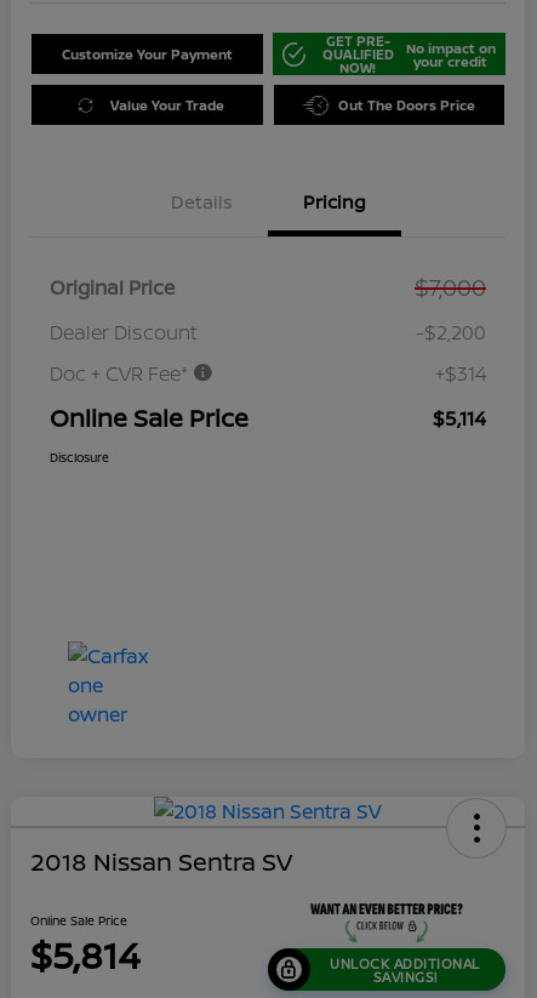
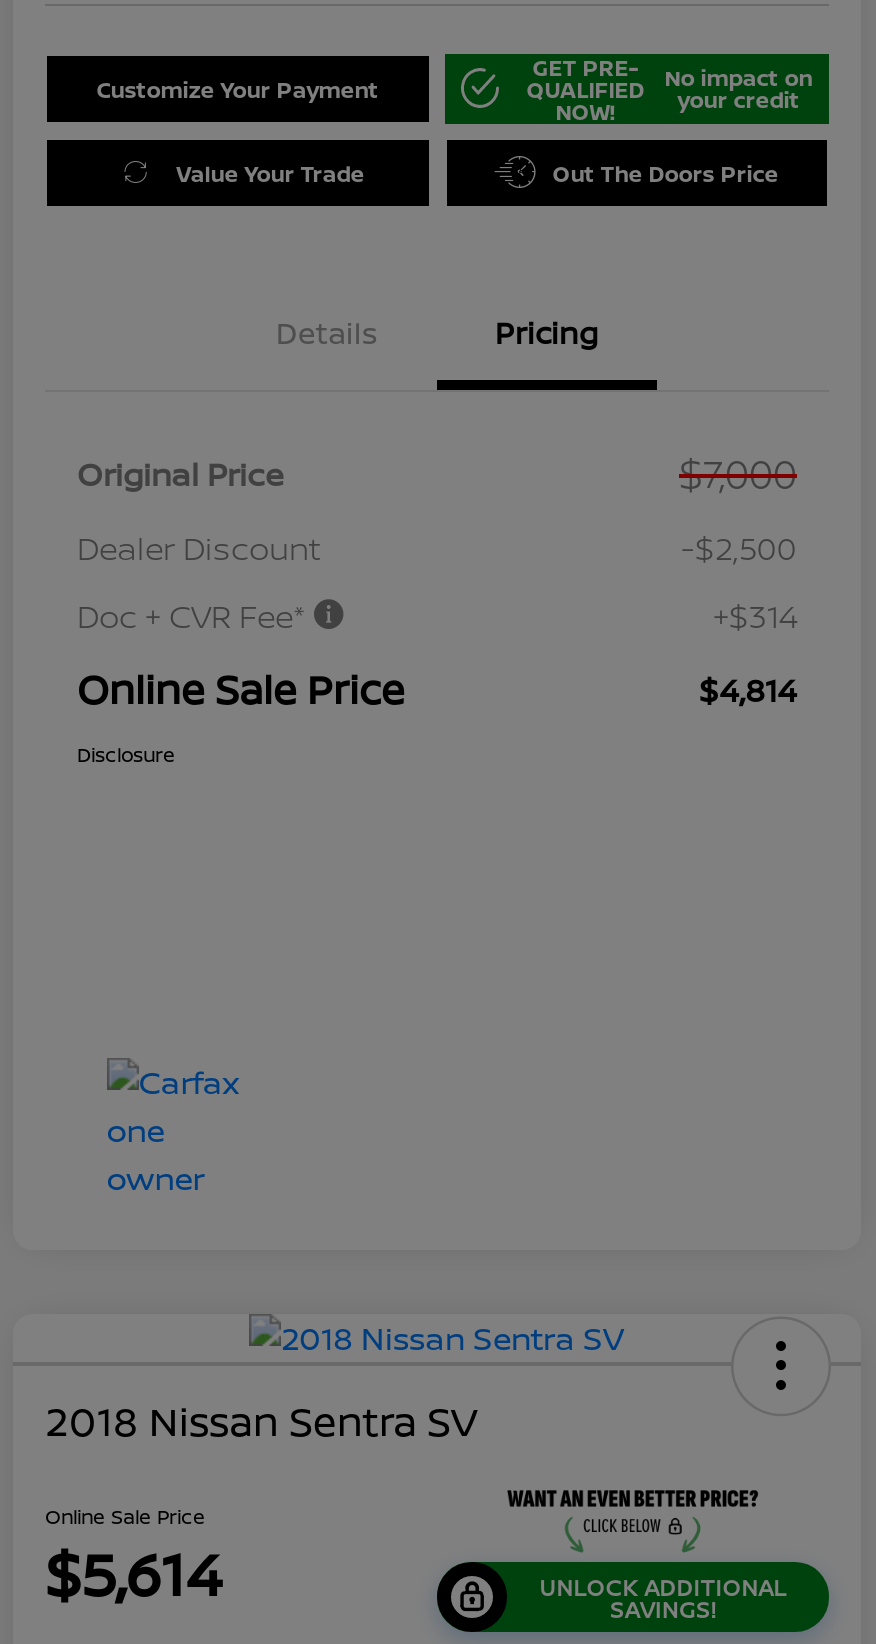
- -$2,200
+ -$2,500

- $5,114
+ $4,814

- $5,814
+ $5,614
